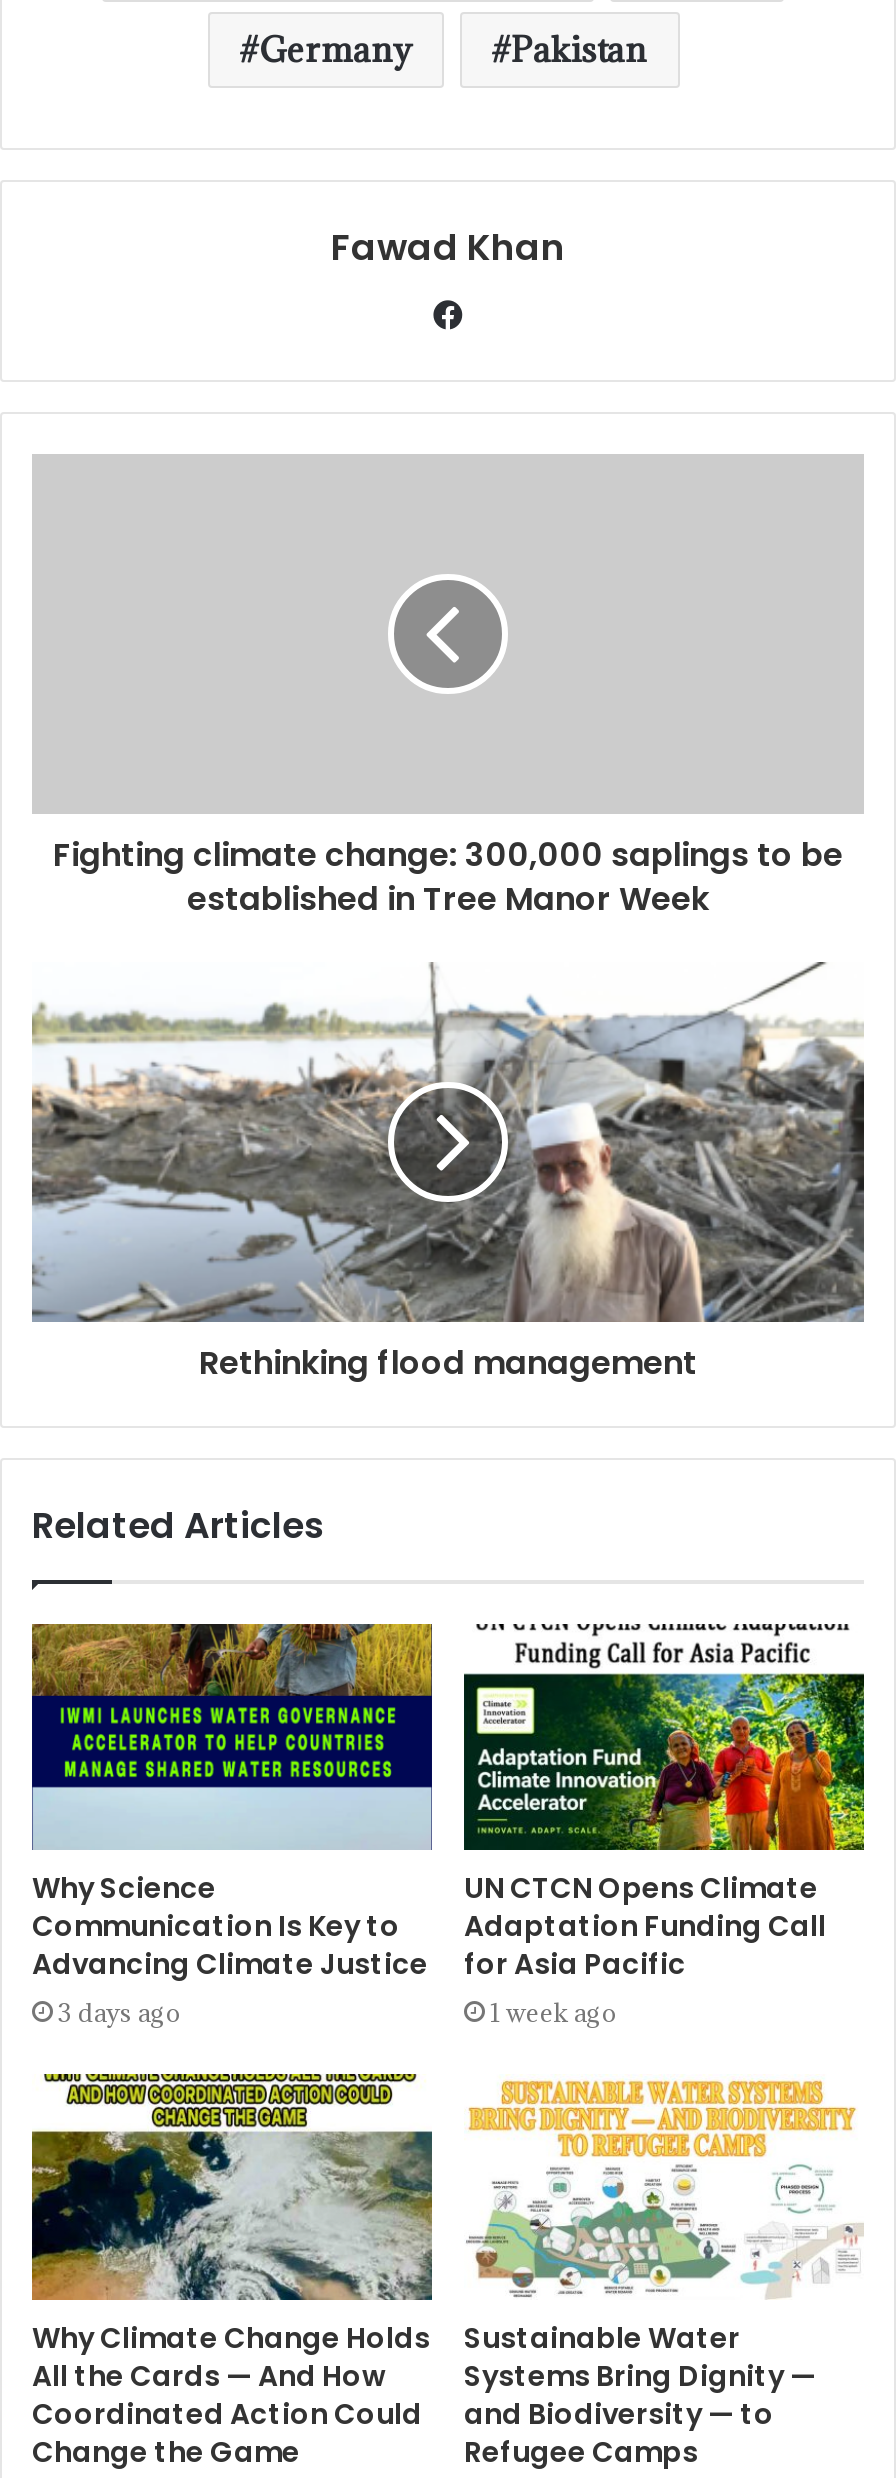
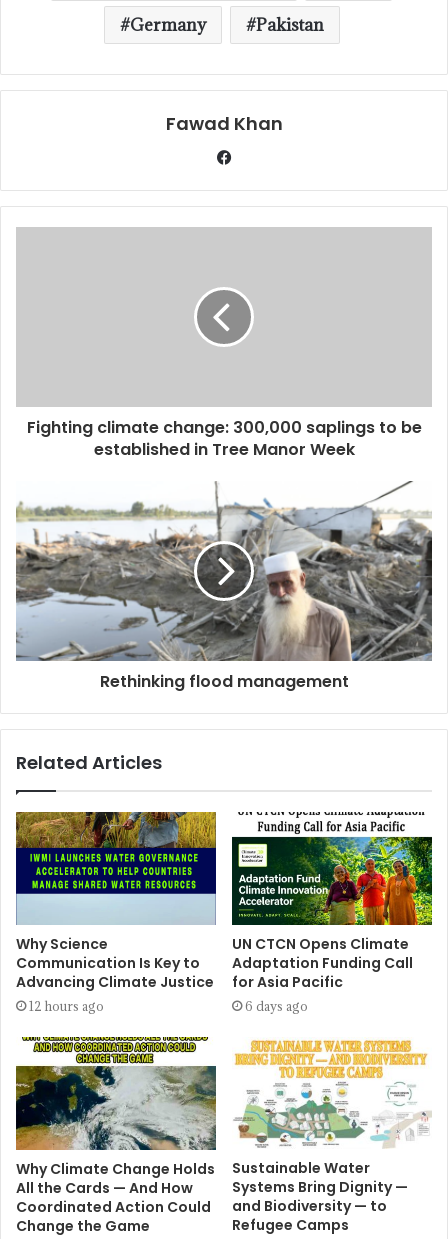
- 3 days ago
+ 12 hours ago

- 1 week ago
+ 6 days ago
